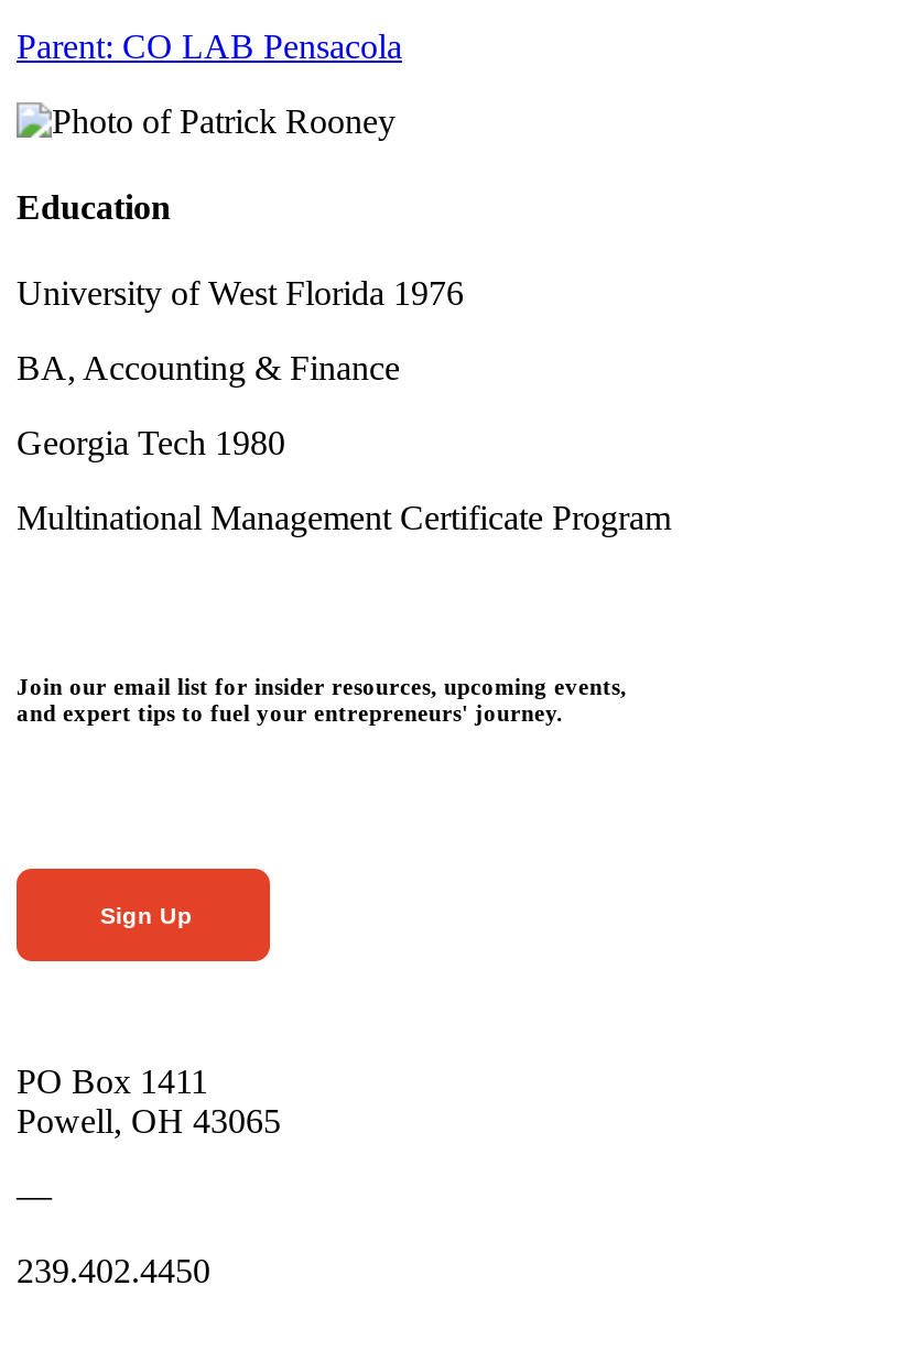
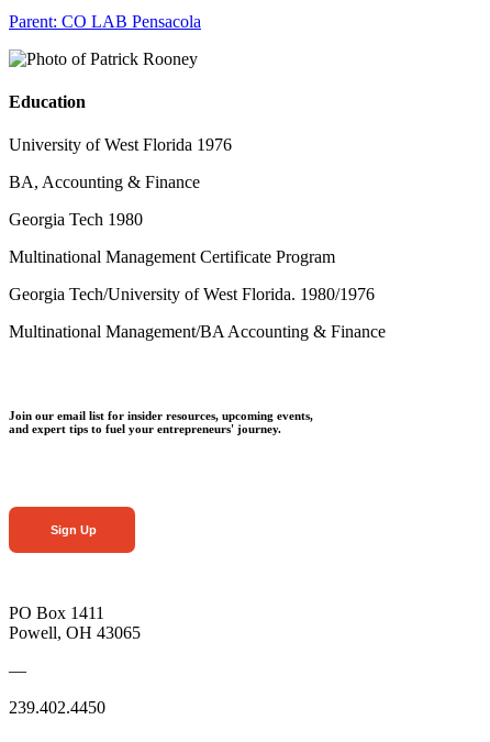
+ Georgia Tech/University of West Florida. 1980/1976
+ Multinational Management/BA Accounting & Finance
